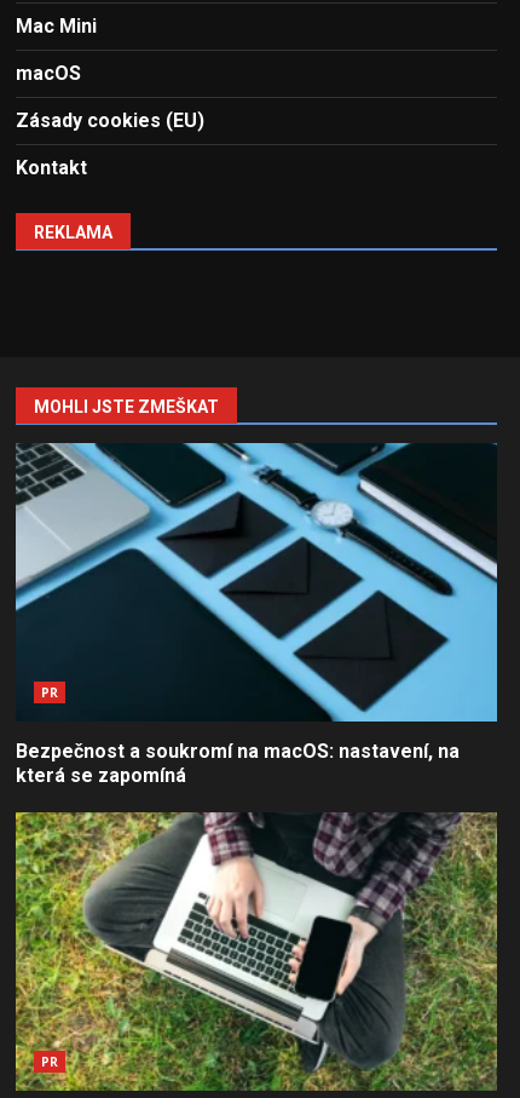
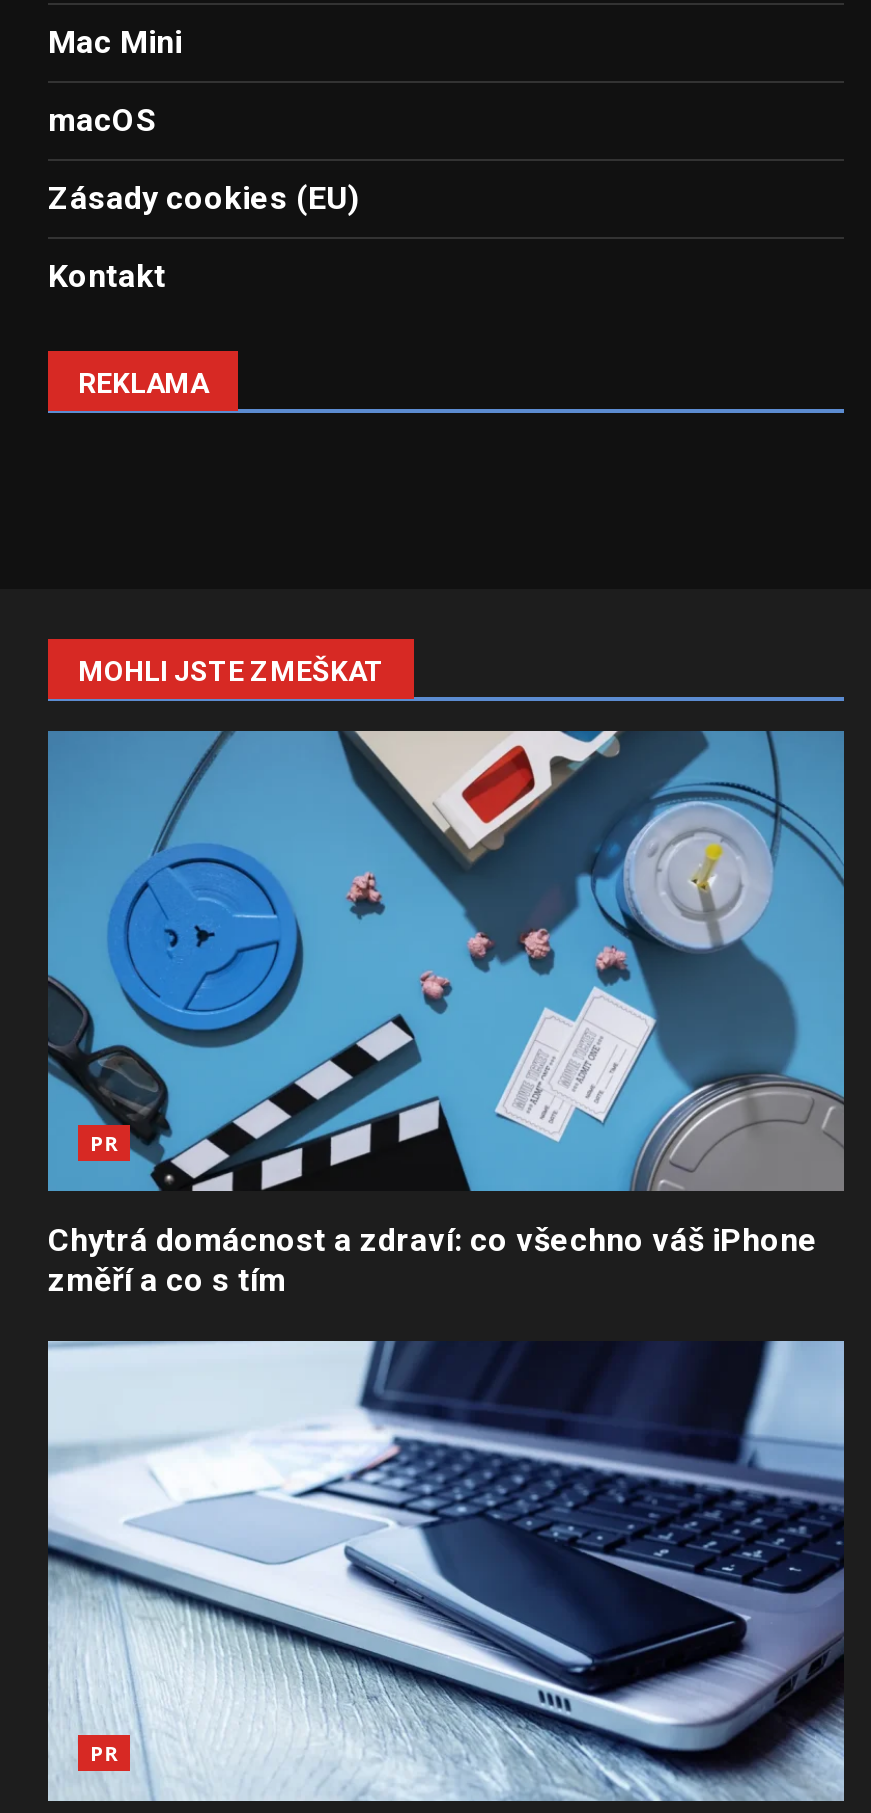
- [image]
- Bezpečnost a soukromí na macOS: nastavení, na
- která se zapomíná
+ [image]
+ Chytrá domácnost a zdraví: co všechno váš iPhone
+ změří a co s tím

- [image]
+ [image]
